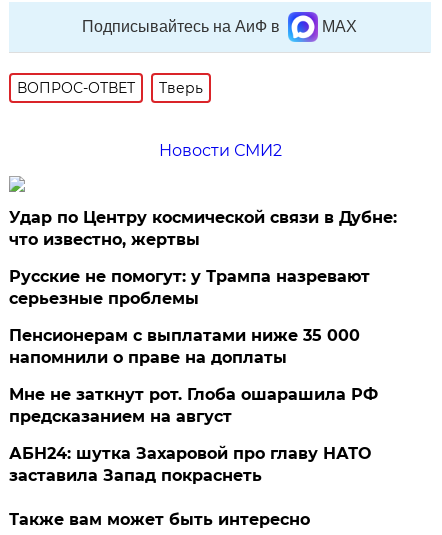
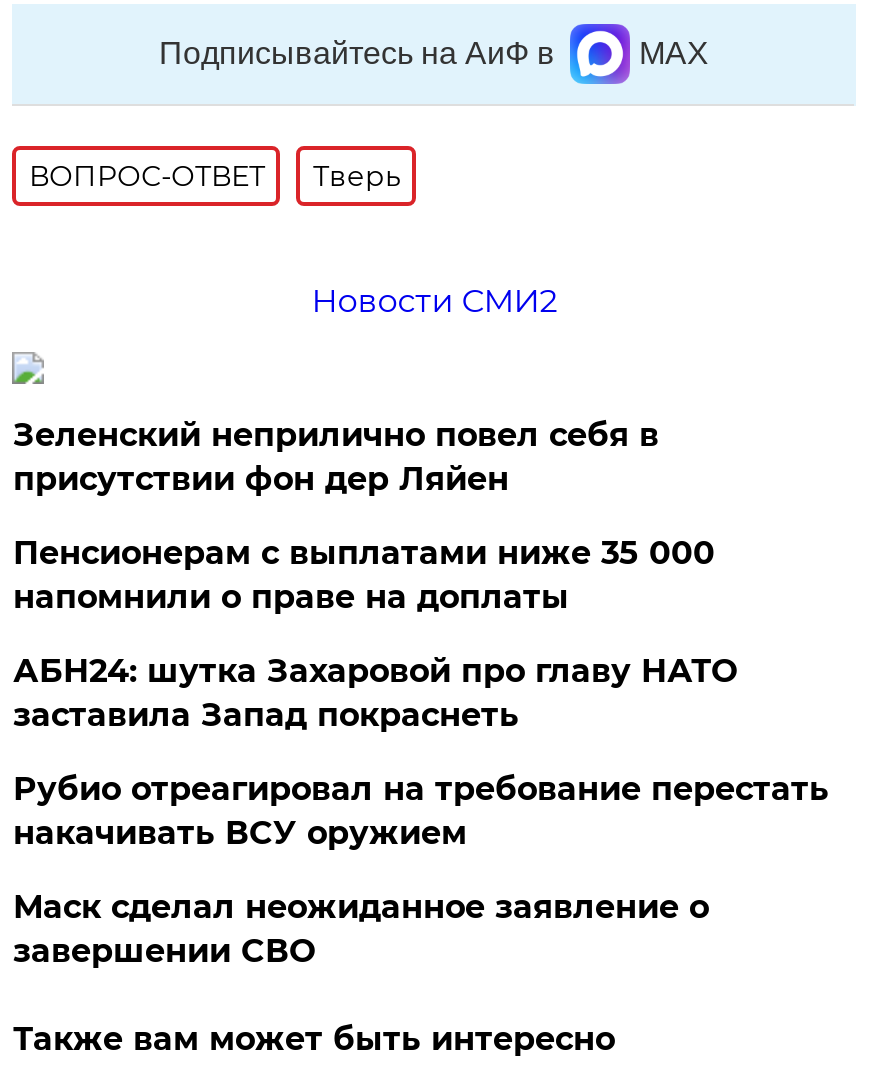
- Удар по Центру космической связи в Дубне:
- что известно, жертвы
- Русские не помогут: у Трампа назревают
- серьезные проблемы
+ Зеленский неприлично повел cебя в
+ присутствии фон дер Ляйен

moved up: Пенсионерам с выплатами ниже 35 000 | напомнили о праве на доплаты

- Мне не заткнут рот. Глоба ошарашила РФ
- предсказанием на август

moved up: АБН24: шутка Захаровой про главу НАТО | заставила Запад покраснеть

+ Рубио отреагировал на требование перестать
+ накачивать ВСУ оружием
+ Маск сделал неожиданное заявление о
+ завершении СВО
